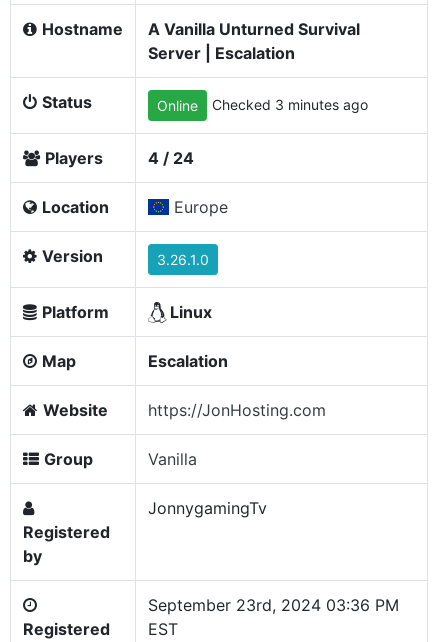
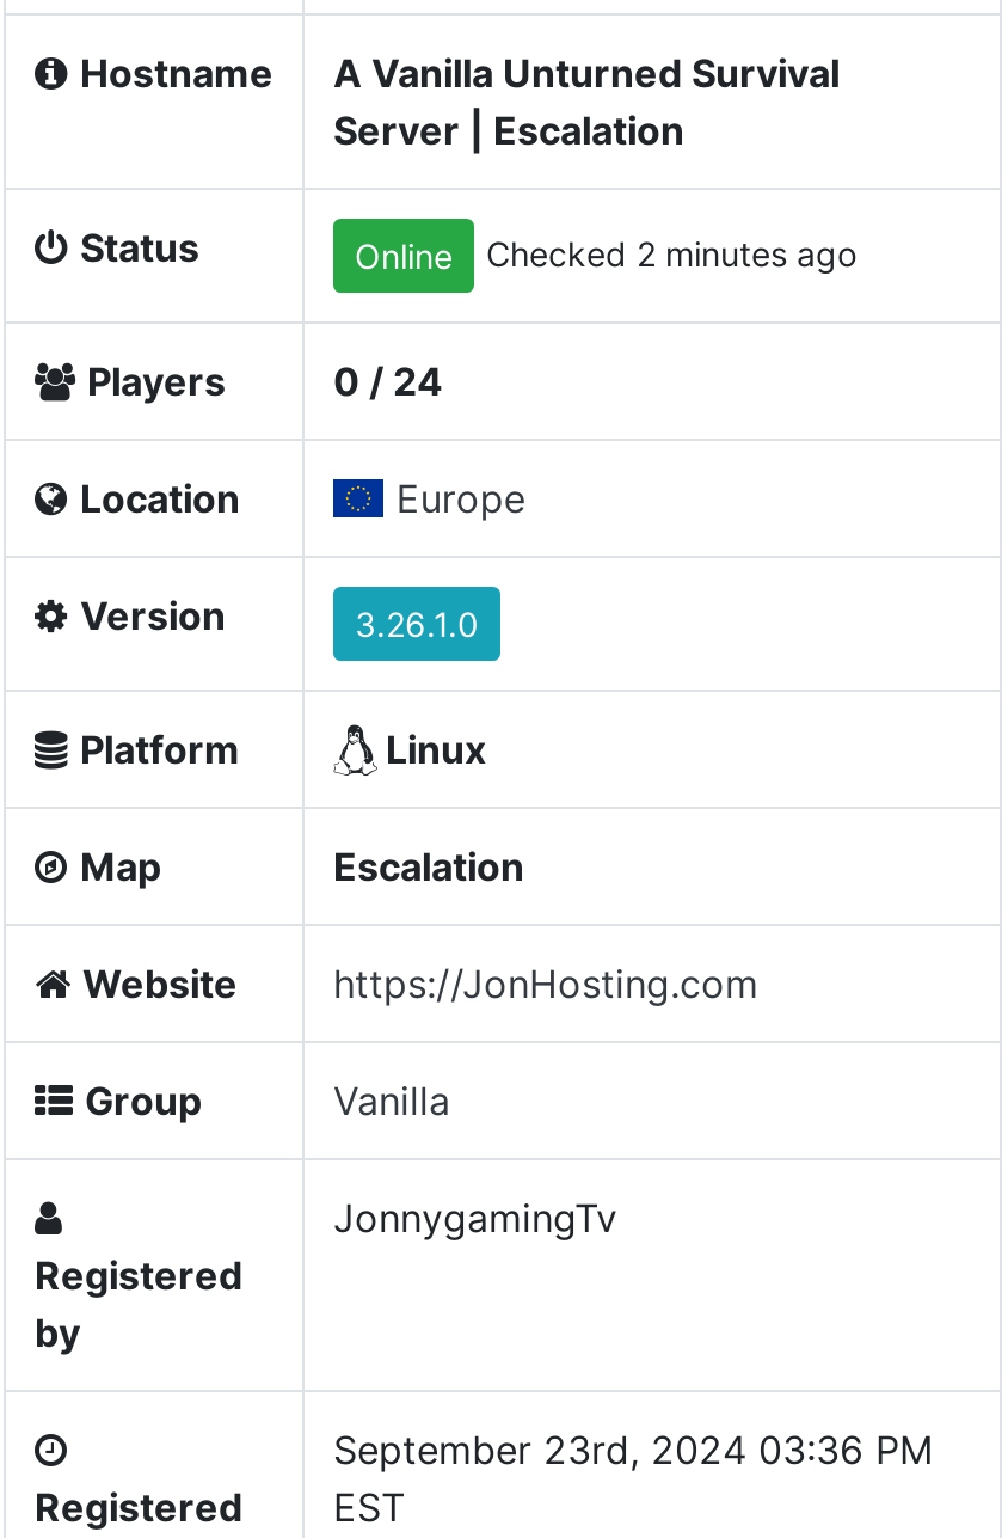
- Checked 3 minutes ago
+ Checked 2 minutes ago

- 4 / 24
+ 0 / 24
